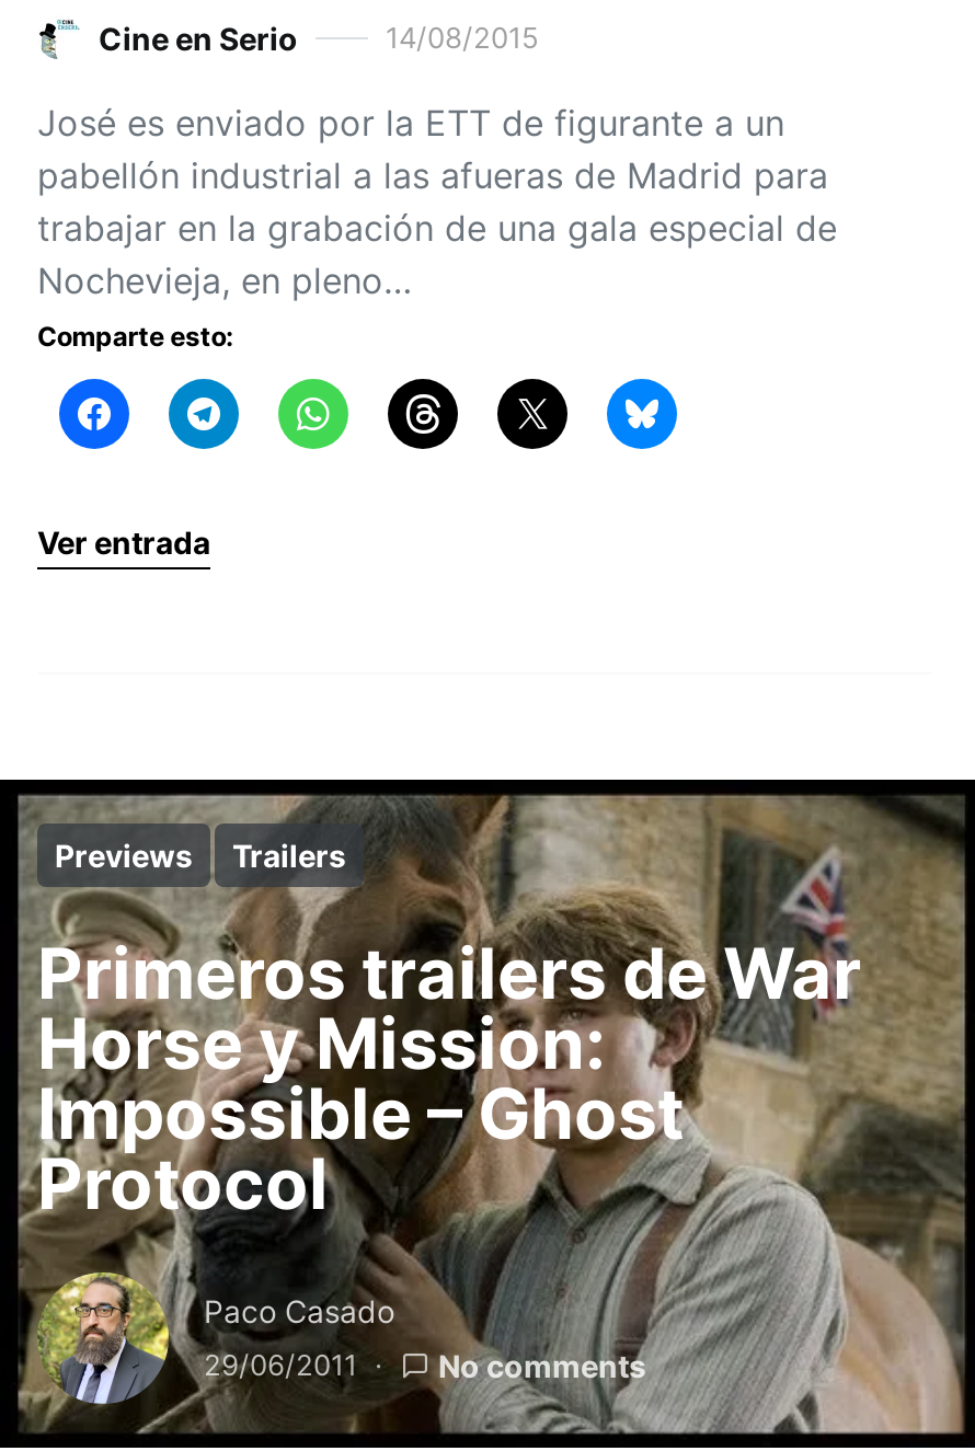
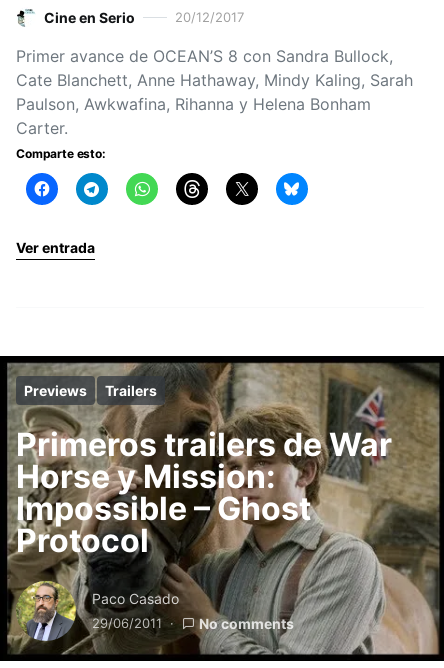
- 14/08/2015
+ 20/12/2017

- José es enviado por la ETT de figurante a un
- pabellón industrial a las afueras de Madrid para
- trabajar en la grabación de una gala especial de
- Nochevieja, en pleno…
+ Primer avance de OCEAN’S 8 con Sandra Bullock,
+ Cate Blanchett, Anne Hathaway, Mindy Kaling, Sarah
+ Paulson, Awkwafina, Rihanna y Helena Bonham
+ Carter.
